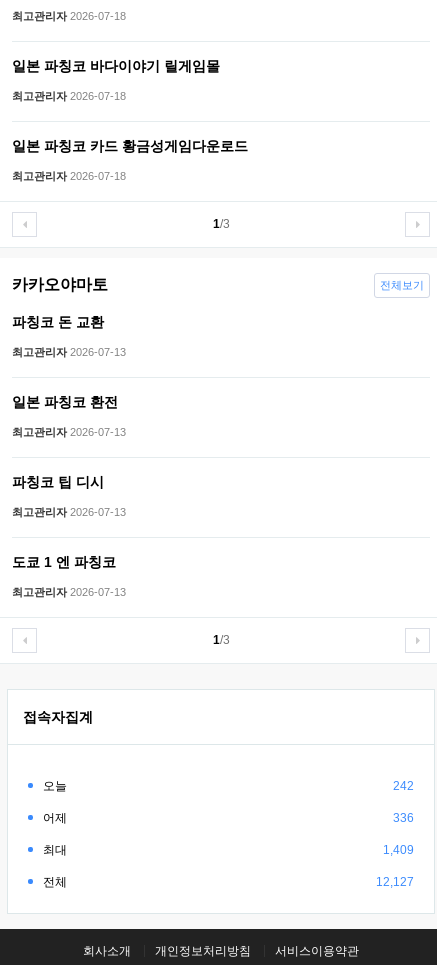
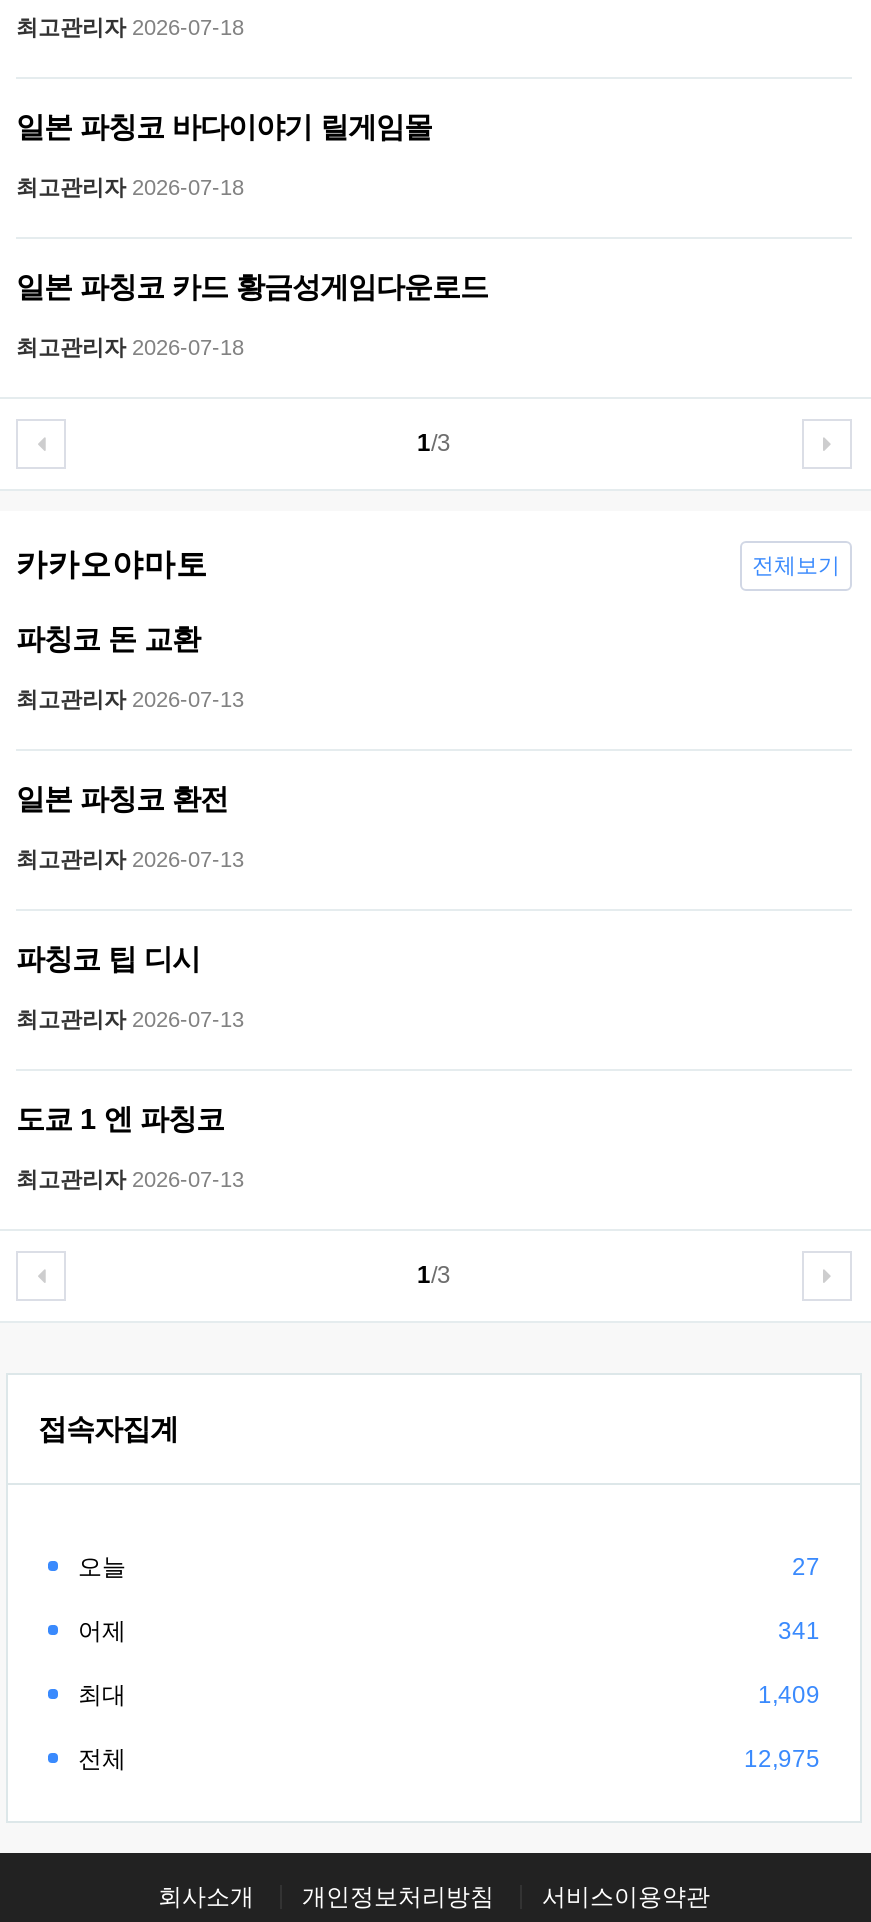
- 242
+ 27

- 336
+ 341

- 12,127
+ 12,975
